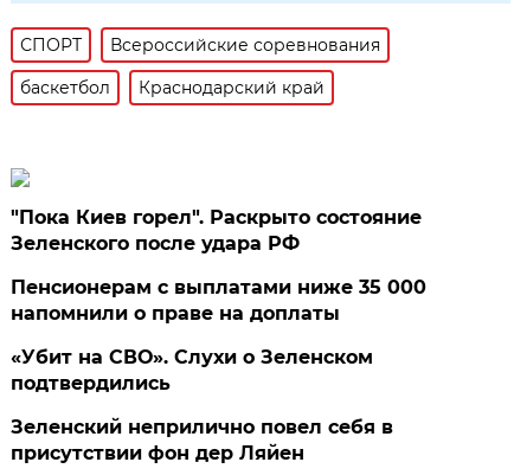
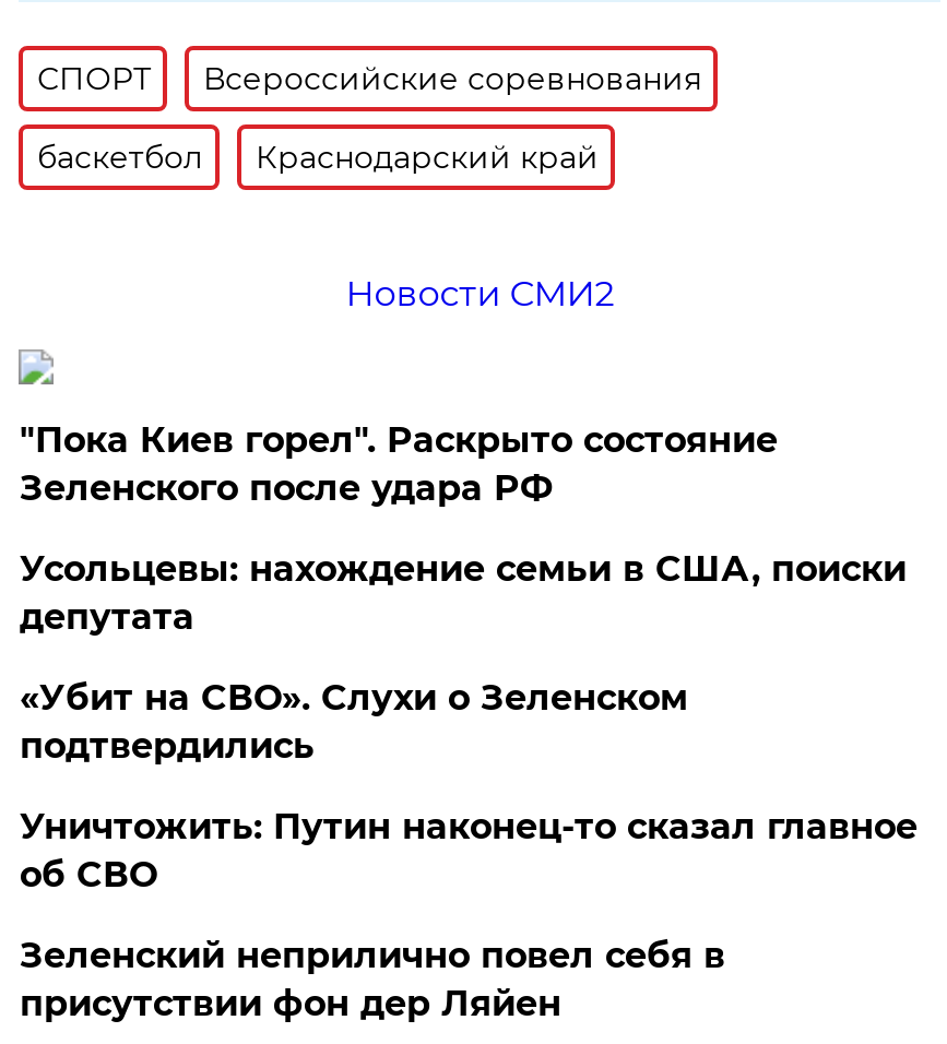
+ Новости СМИ2

- Пенсионерам с выплатами ниже 35 000
- напомнили о праве на доплаты
+ Усольцевы: нахождение семьи в США, поиски
+ депутата

+ Уничтожить: Путин наконец-то сказал главное
+ об СВО
